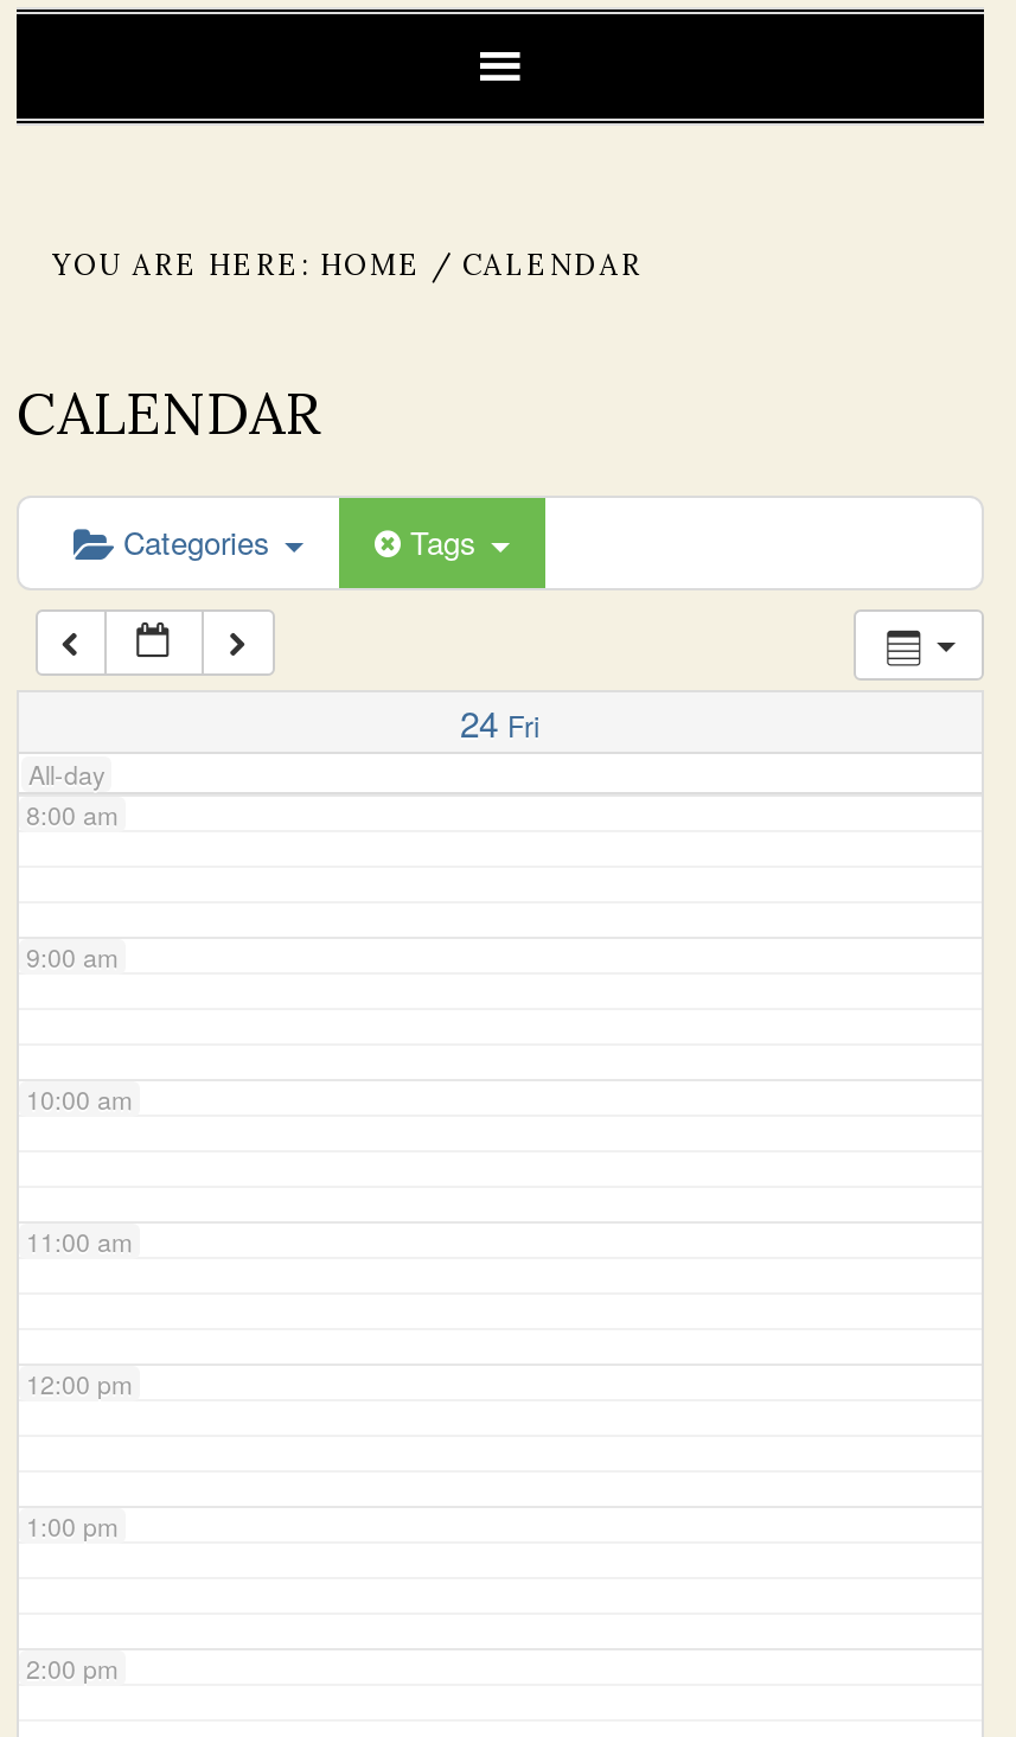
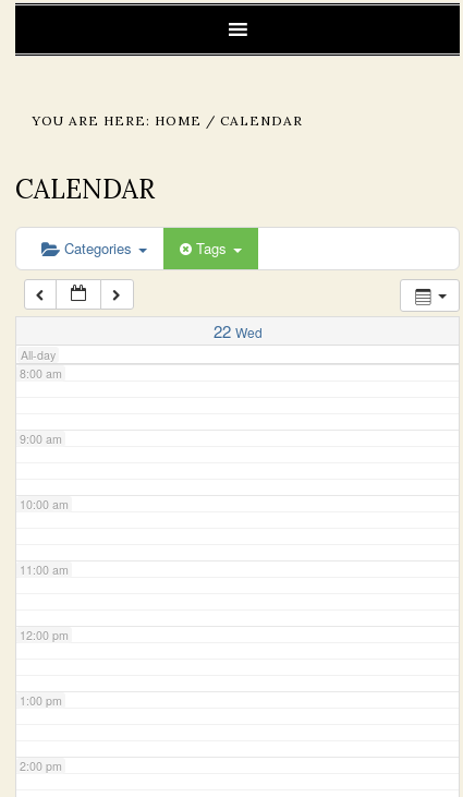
- 24 Fri
+ 22 Wed
